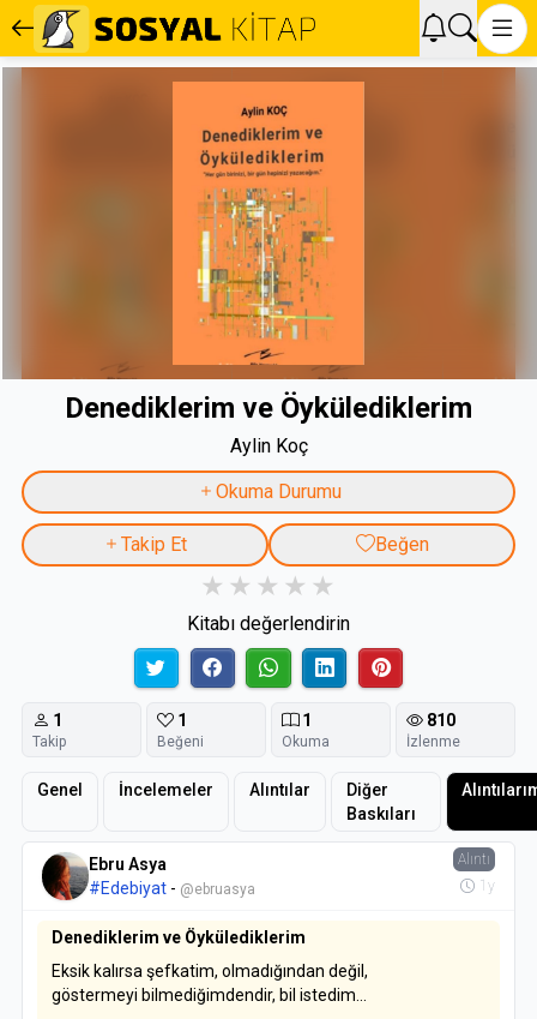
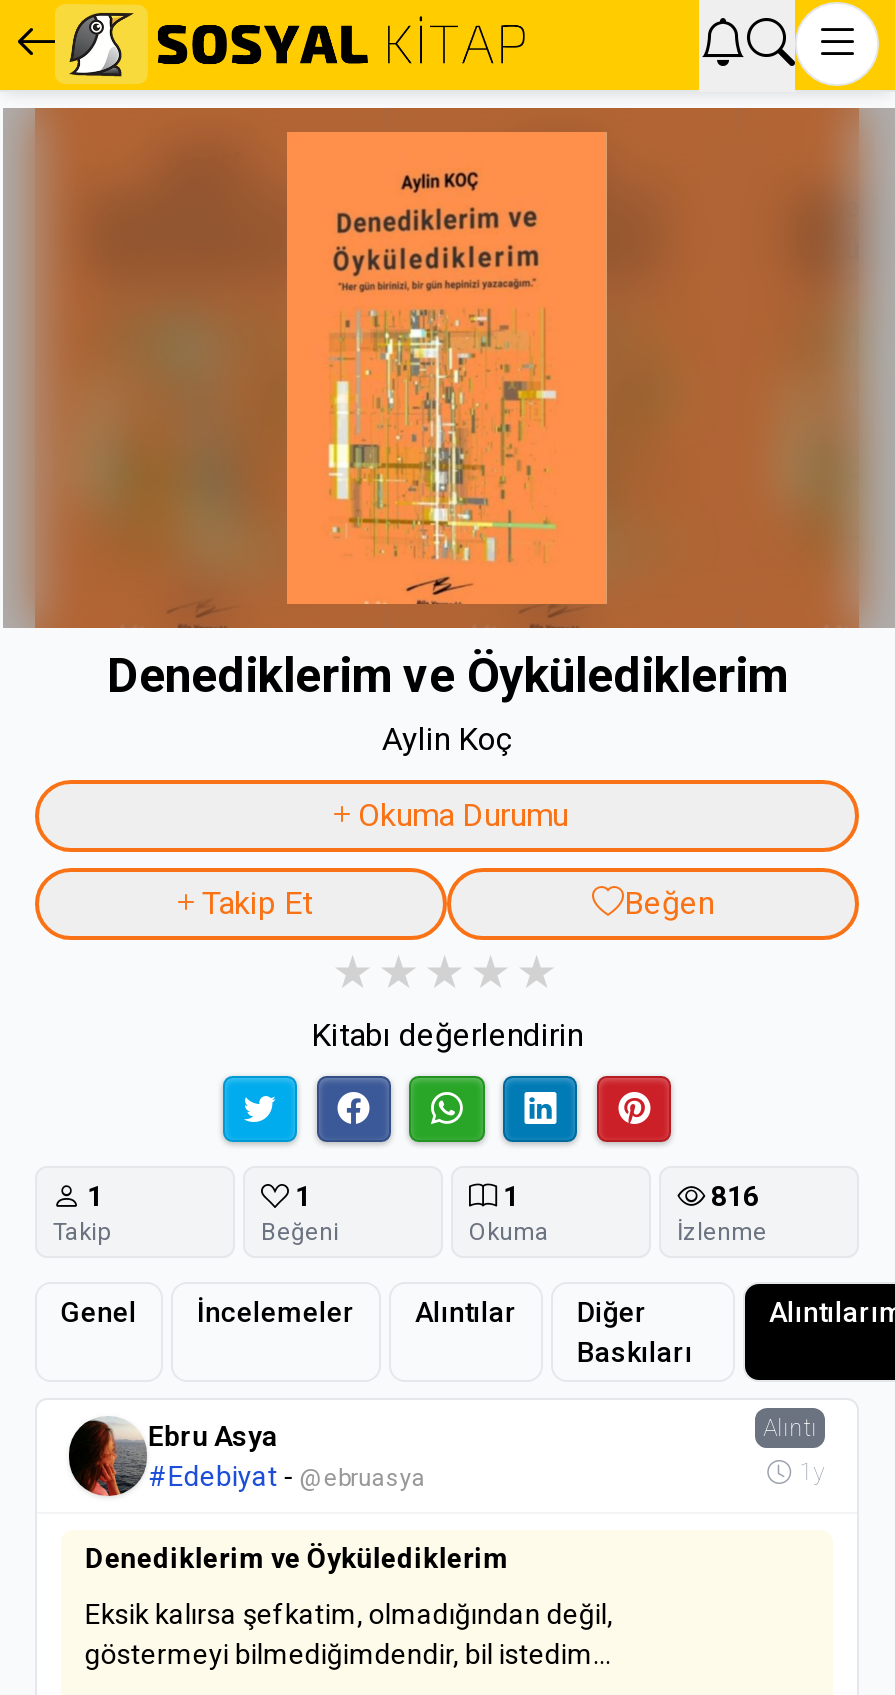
- 810
+ 816
